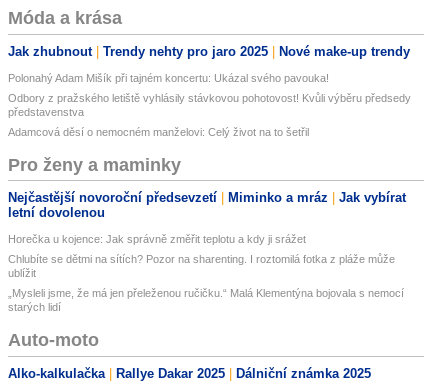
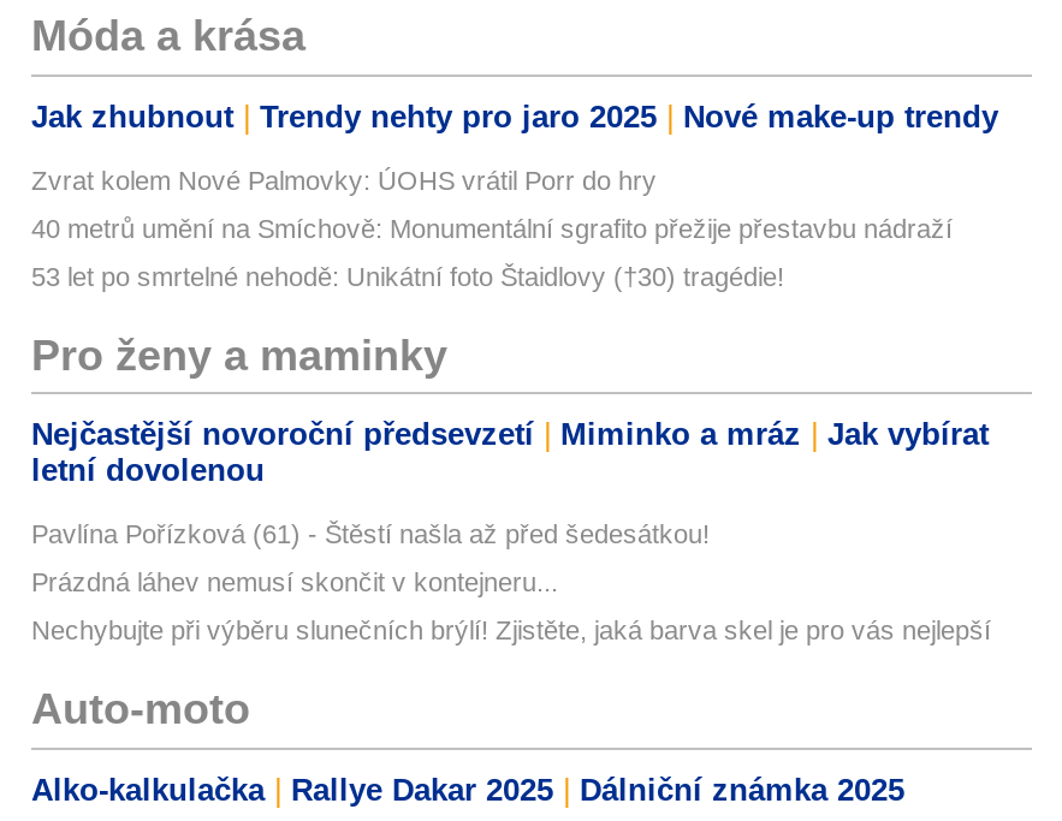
- Polonahý Adam Mišík při tajném koncertu: Ukázal svého pavouka!
+ Zvrat kolem Nové Palmovky: ÚOHS vrátil Porr do hry

- Odbory z pražského letiště vyhlásily stávkovou pohotovost! Kvůli výběru předsedy
- představenstva
+ 40 metrů umění na Smíchově: Monumentální sgrafito přežije přestavbu nádraží

- Adamcová děsí o nemocném manželovi: Celý život na to šetřil
+ 53 let po smrtelné nehodě: Unikátní foto Štaidlovy (†30) tragédie!

- Horečka u kojence: Jak správně změřit teplotu a kdy ji srážet
+ Pavlína Pořízková (61) - Štěstí našla až před šedesátkou!

- Chlubíte se dětmi na sítích? Pozor na sharenting. I roztomilá fotka z pláže může
- ublížit
+ Prázdná láhev nemusí skončit v kontejneru...

- „Mysleli jsme, že má jen přeleženou ručičku.“ Malá Klementýna bojovala s nemocí
- starých lidí
+ Nechybujte při výběru slunečních brýlí! Zjistěte, jaká barva skel je pro vás nejlepší
